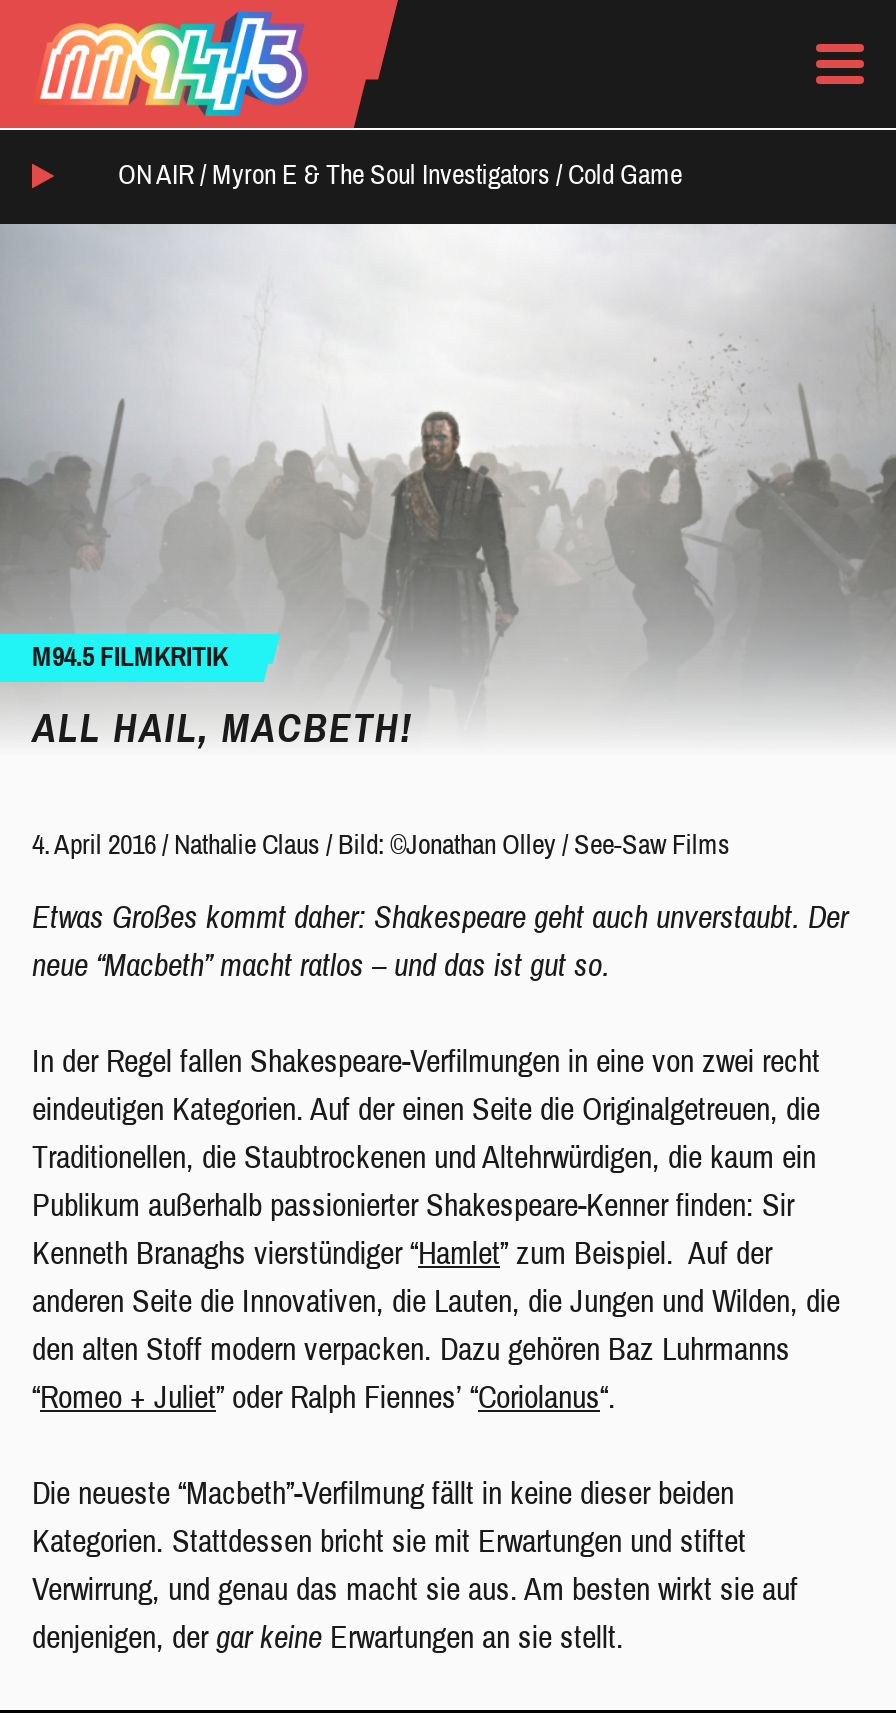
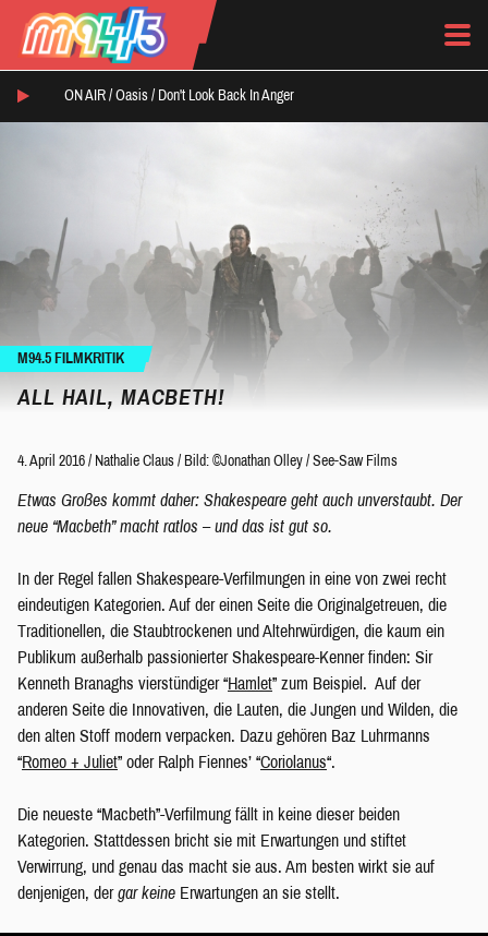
- ON AIR / Myron E & The Soul Investigators / Cold Game
+ ON AIR / Oasis / Don't Look Back In Anger
